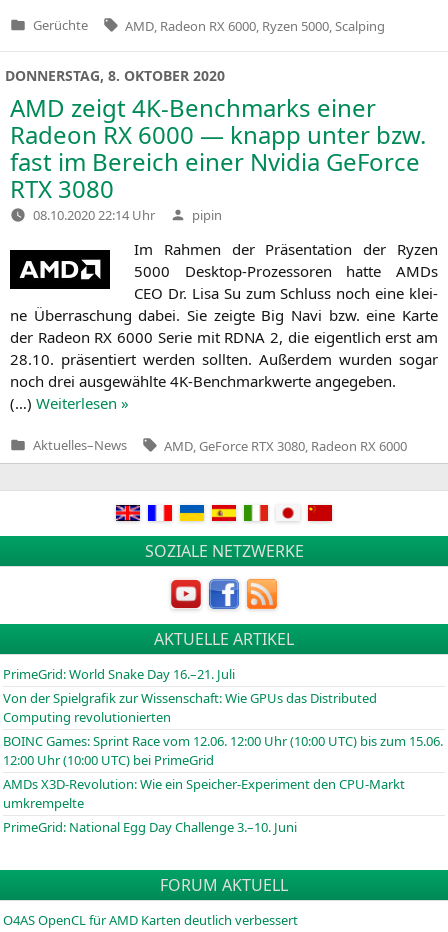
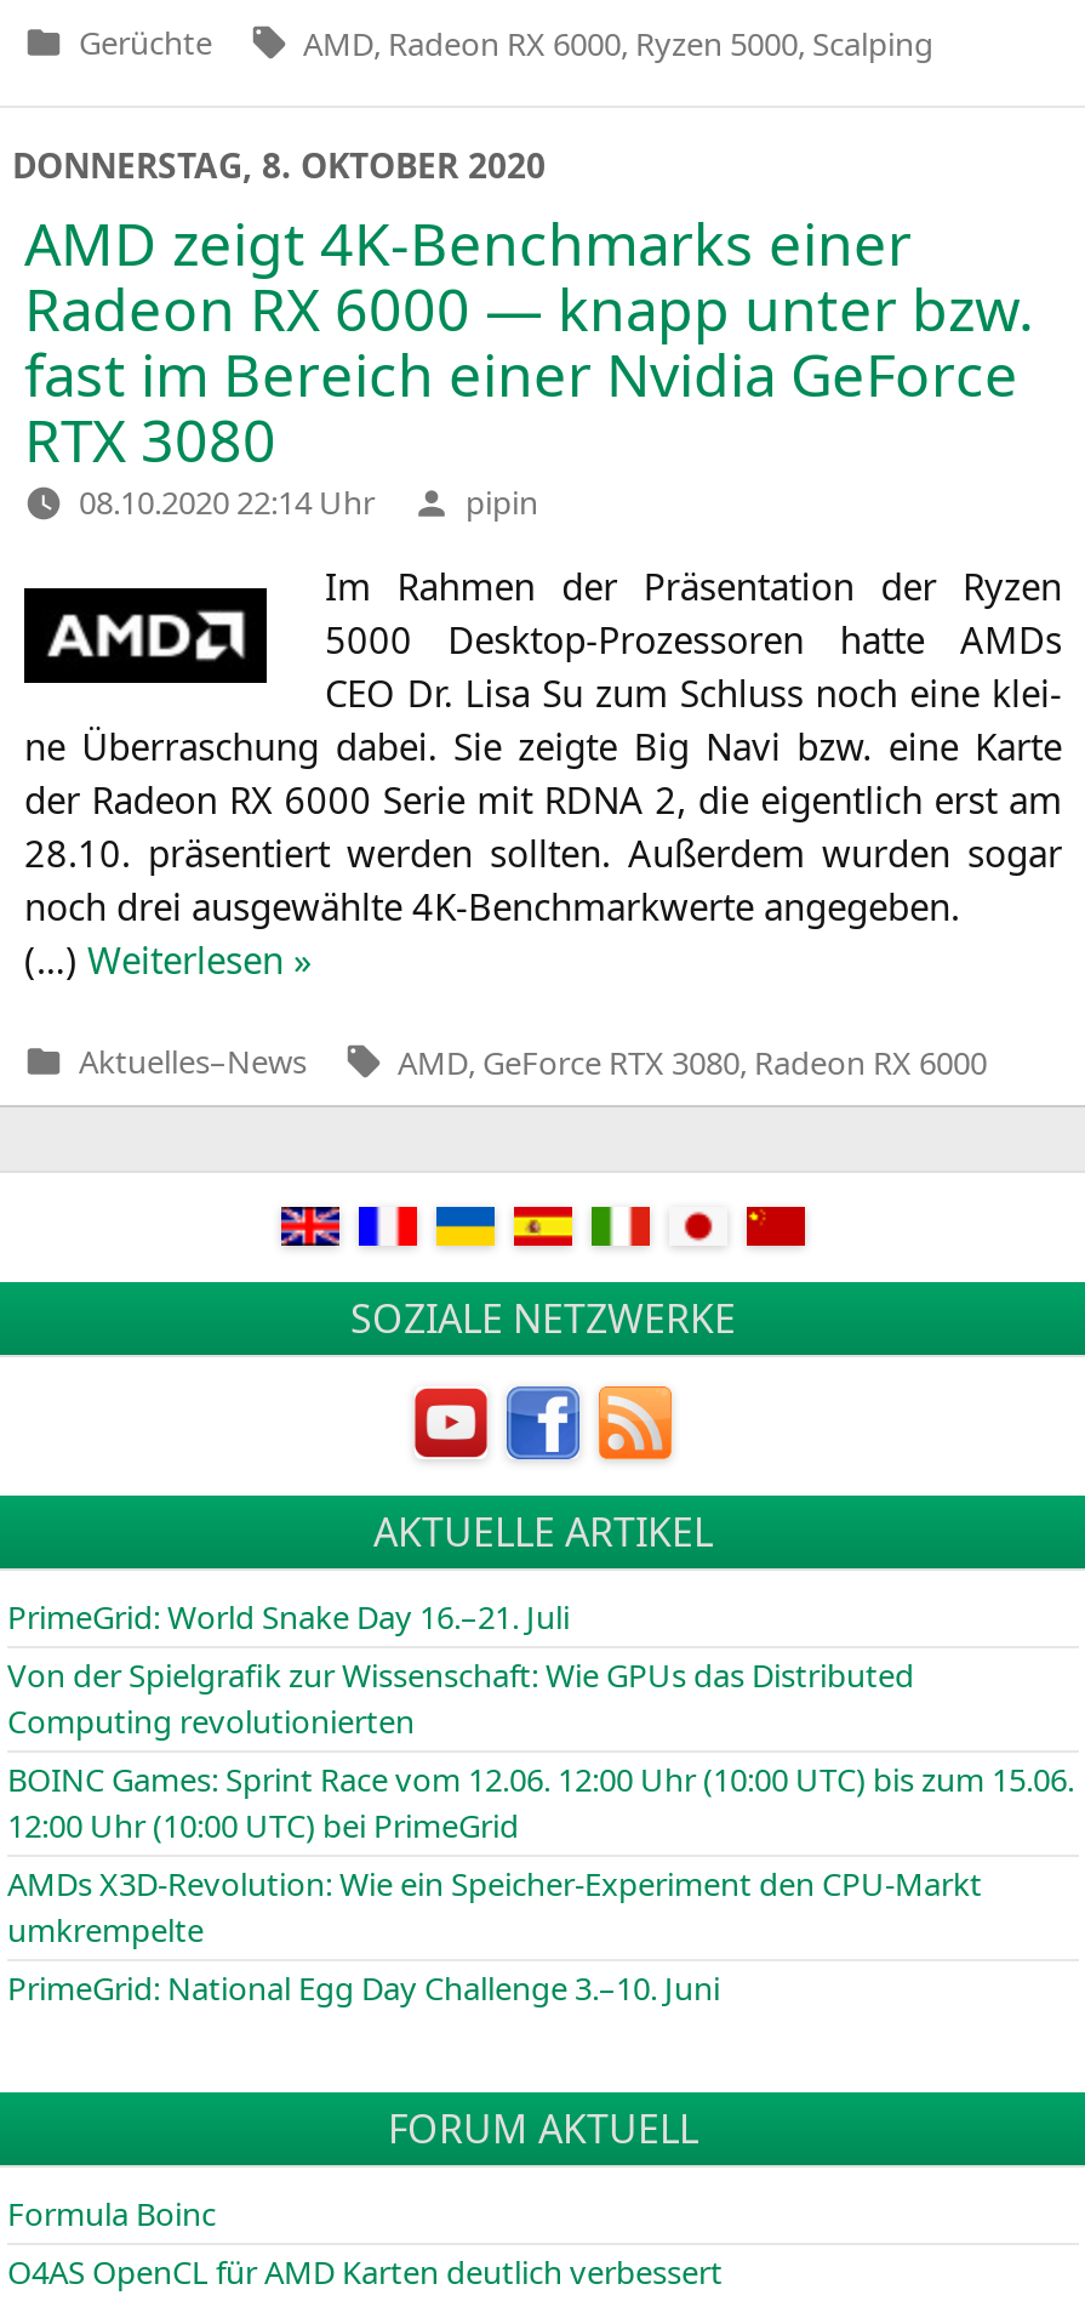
+ Formula Boinc
